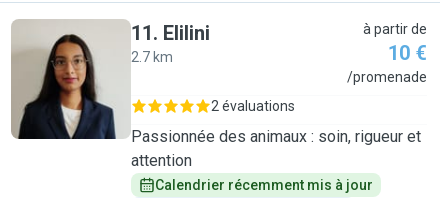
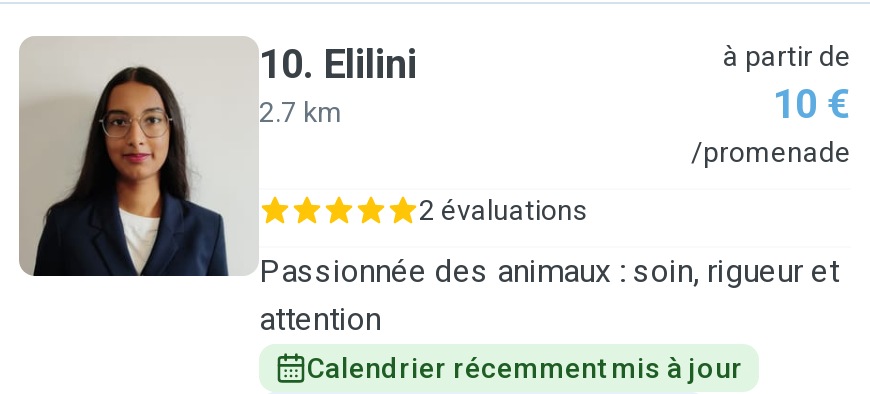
- 11. Elilini
+ 10. Elilini
